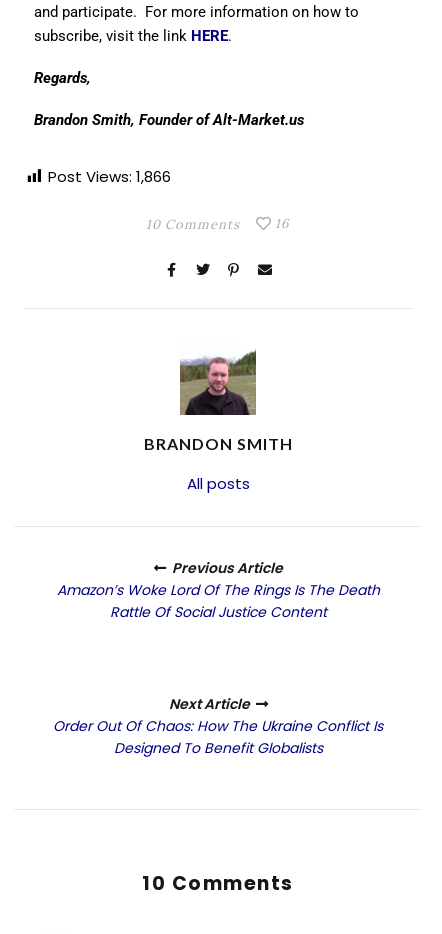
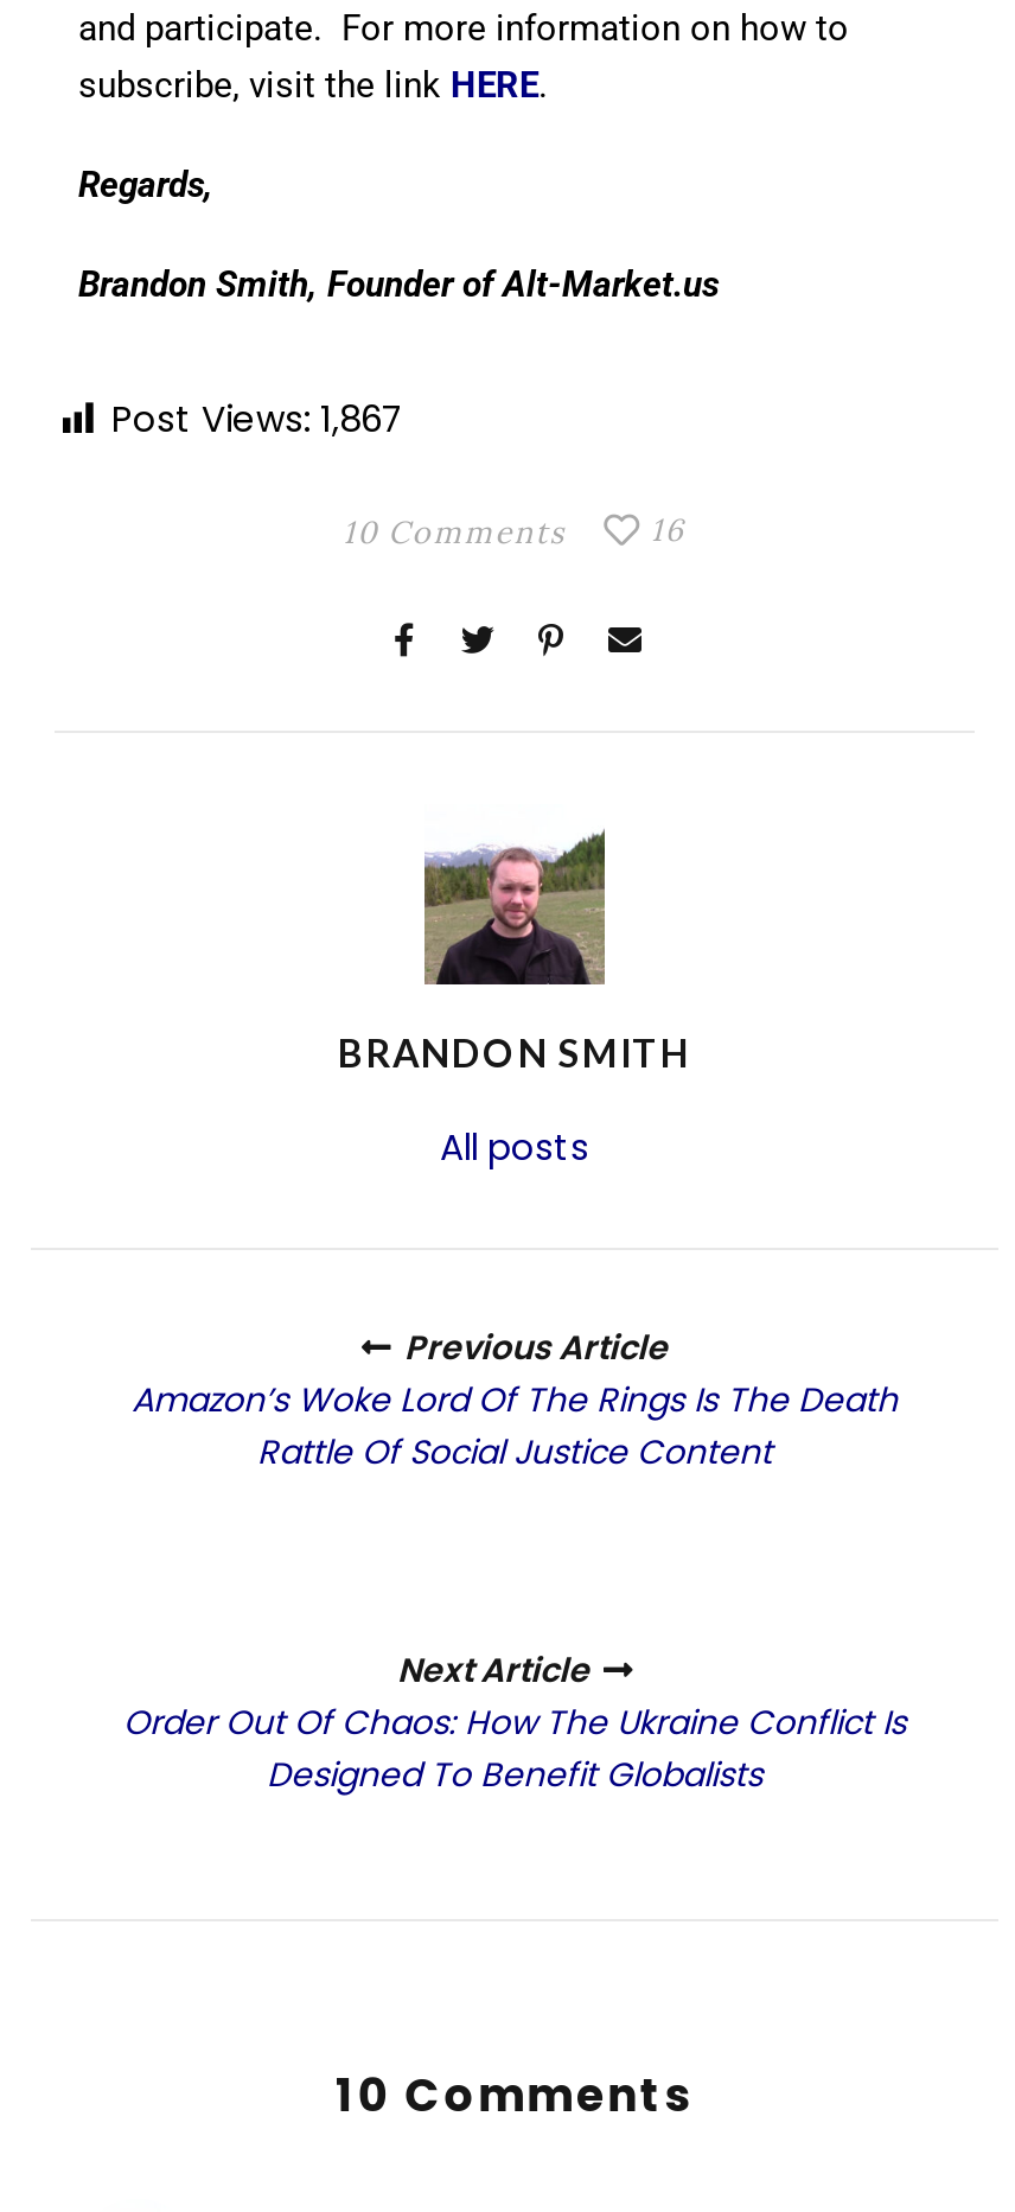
- Post Views: 1,866
+ Post Views: 1,867
